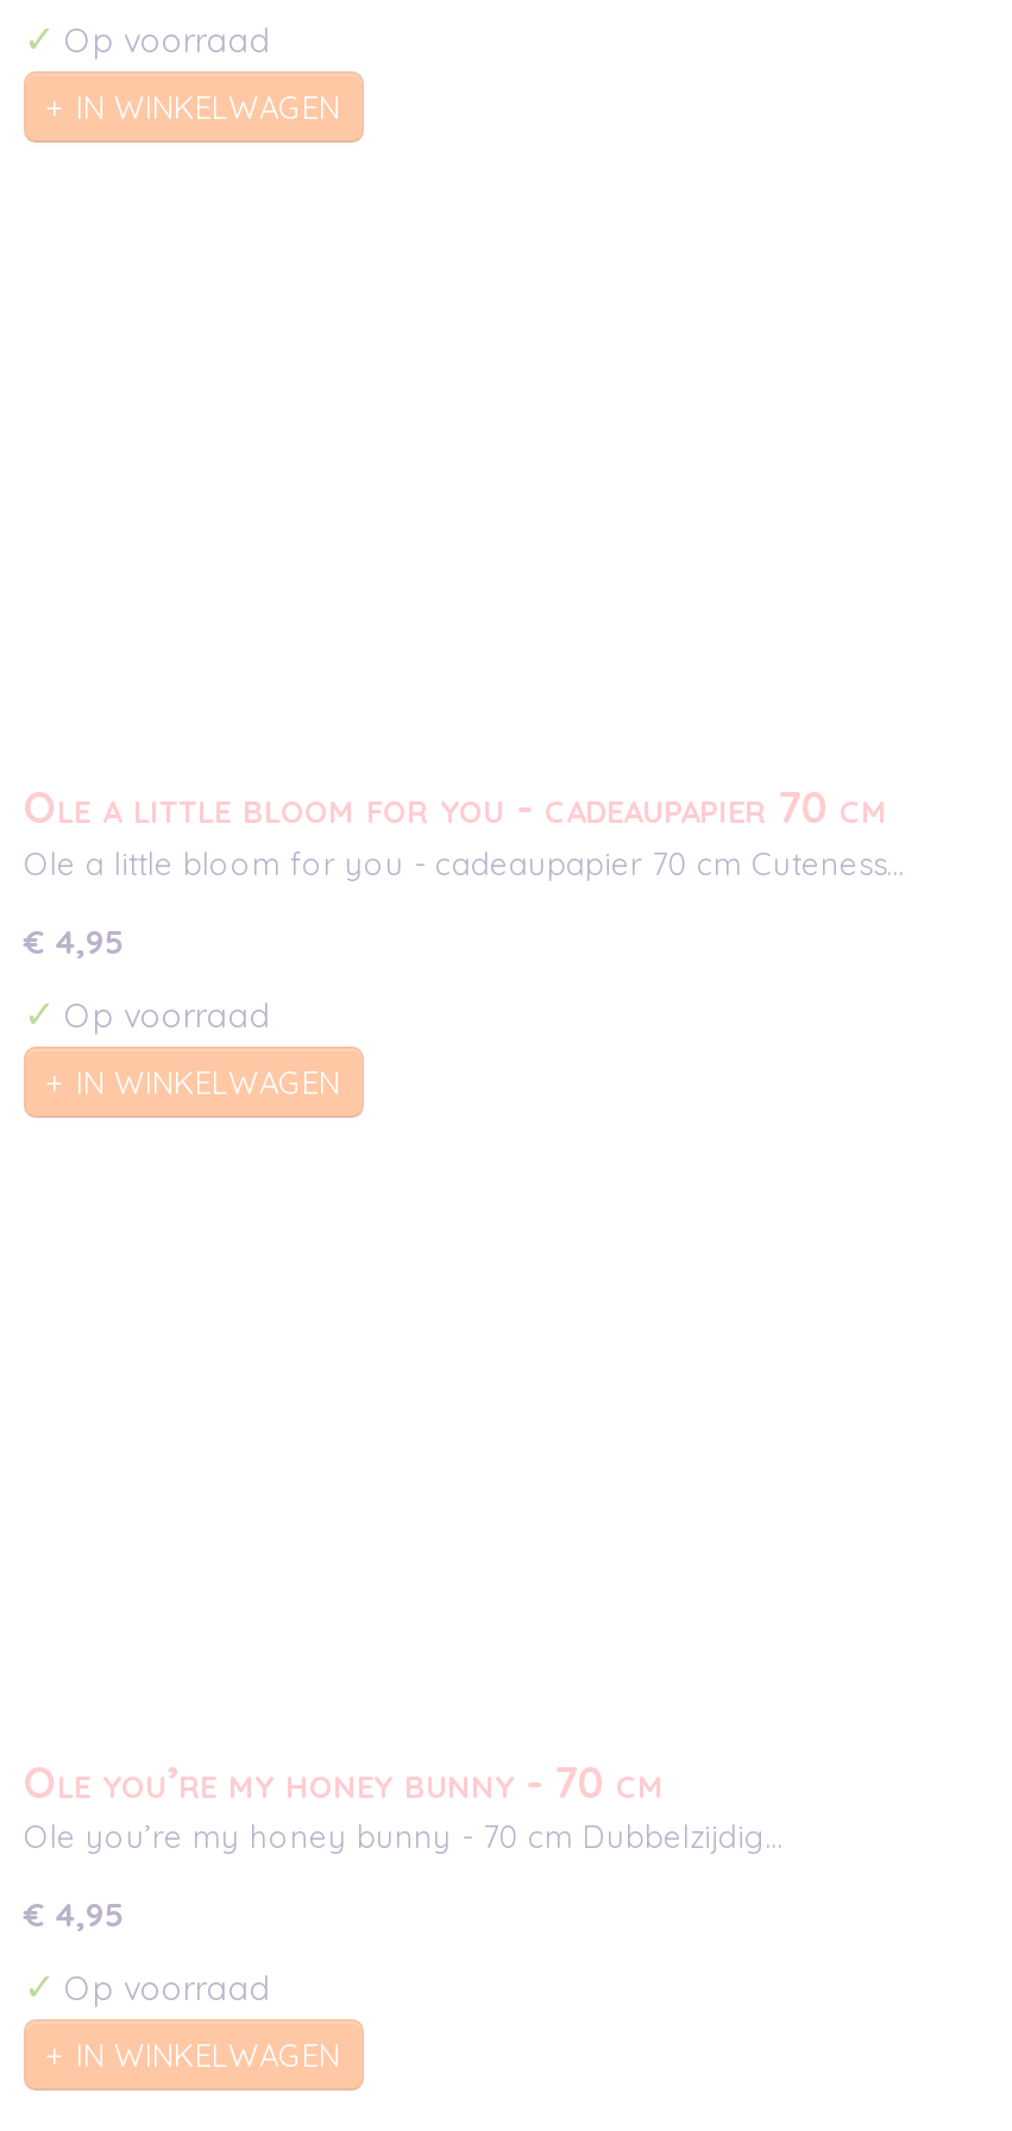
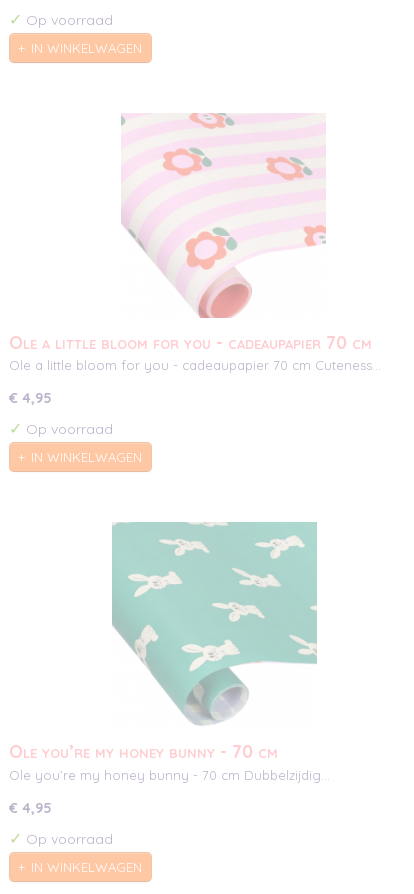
+ [image]

+ [image]
